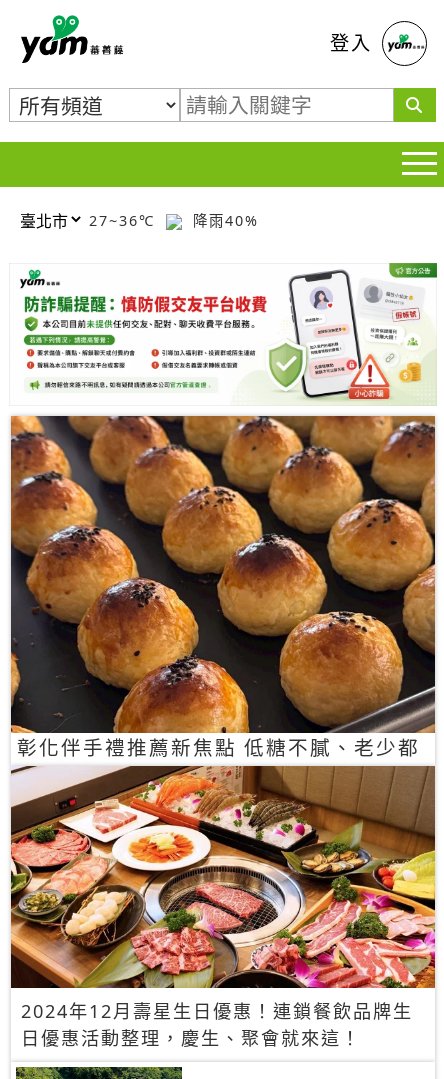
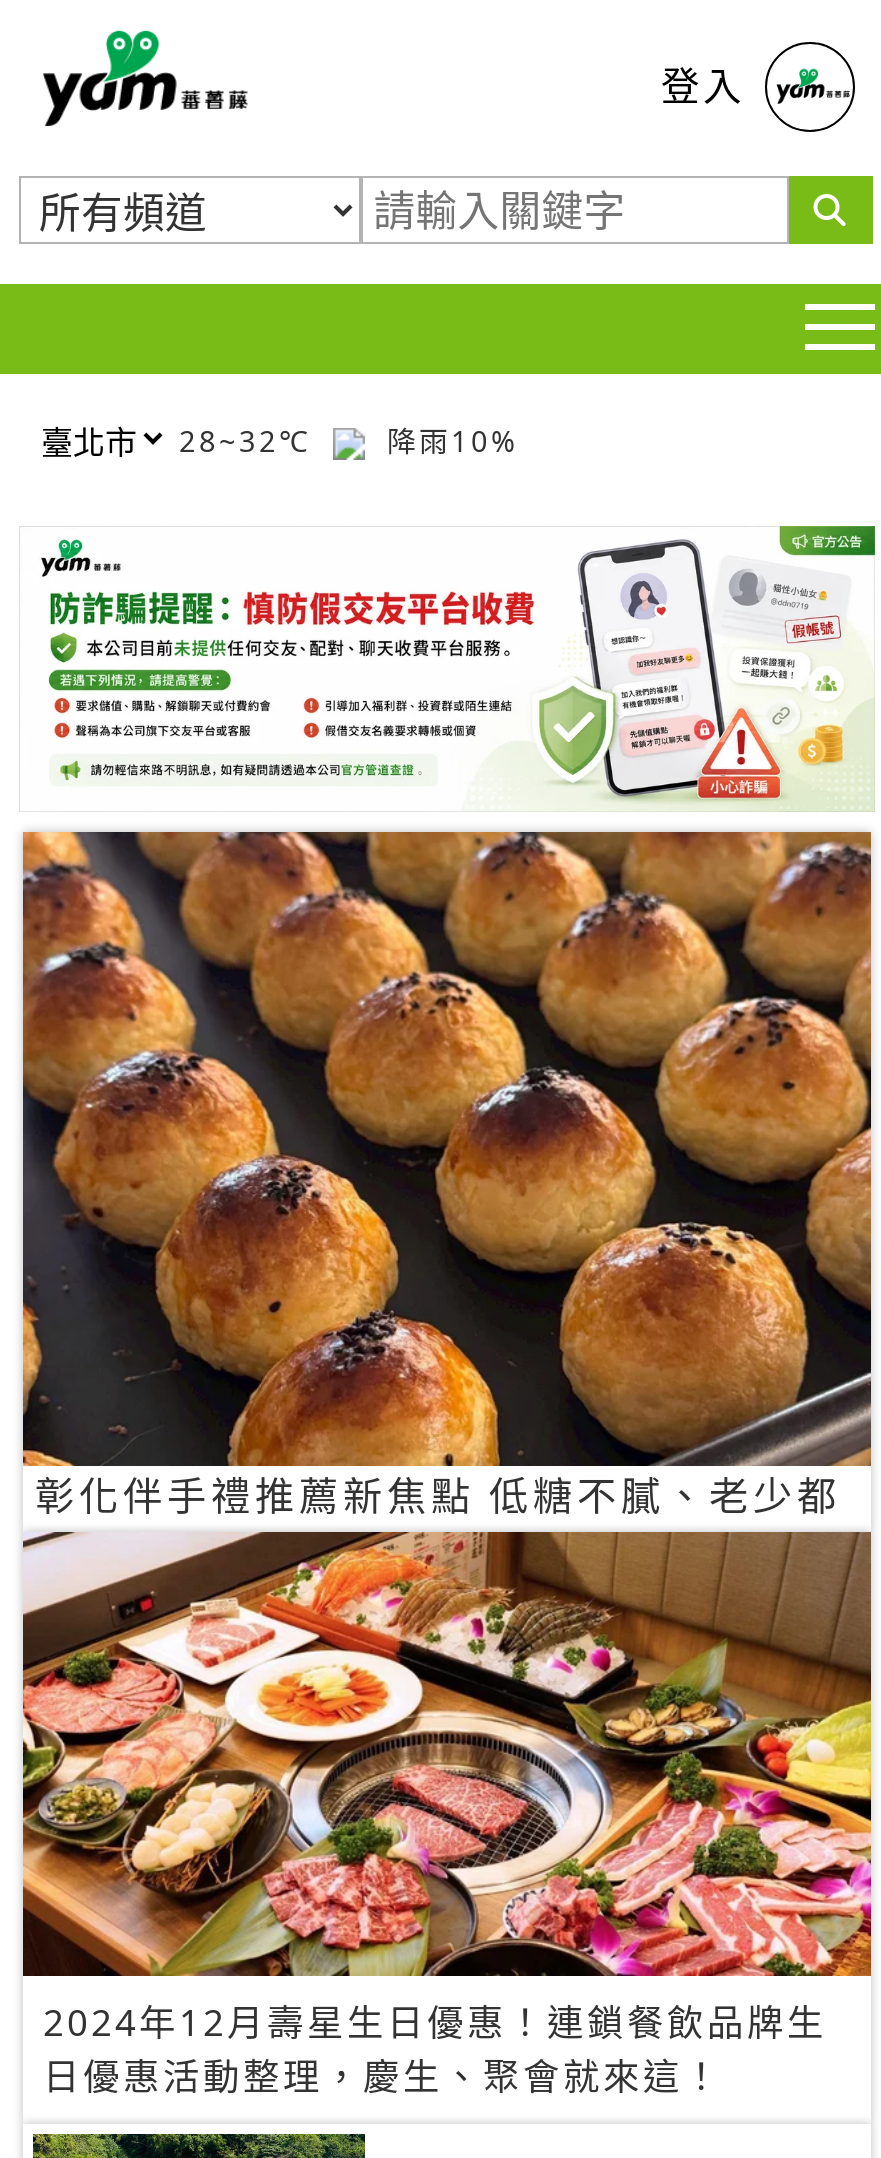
- 27~36℃
+ 28~32℃

- 降雨40%
+ 降雨10%
